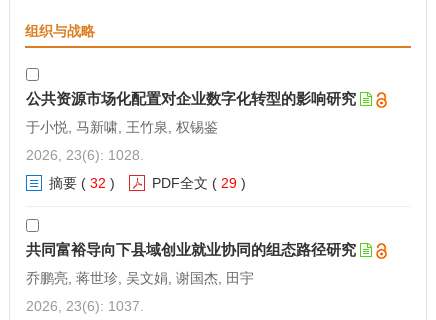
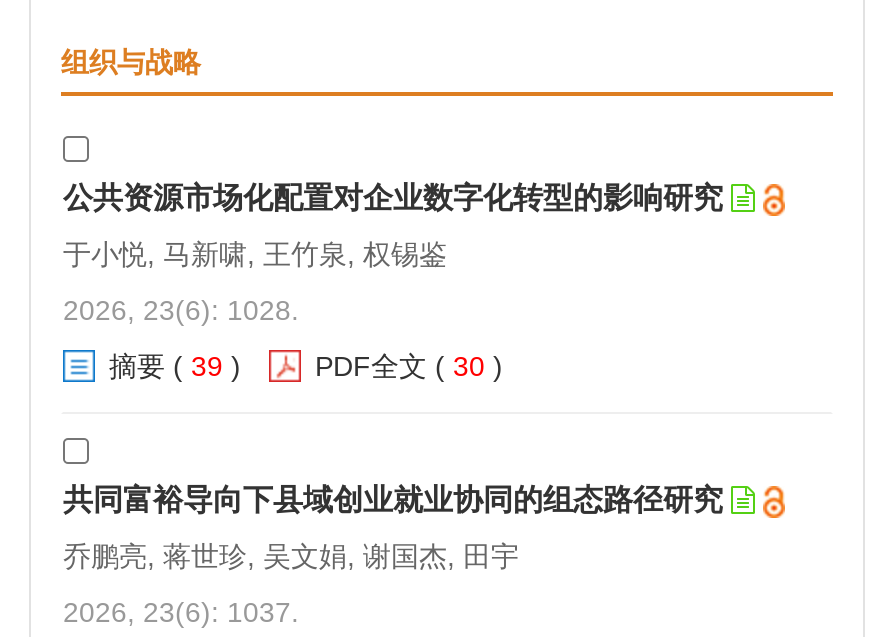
- 摘要( 32)
+ 摘要( 39)

- PDF全文 ( 29)
+ PDF全文 ( 30)
